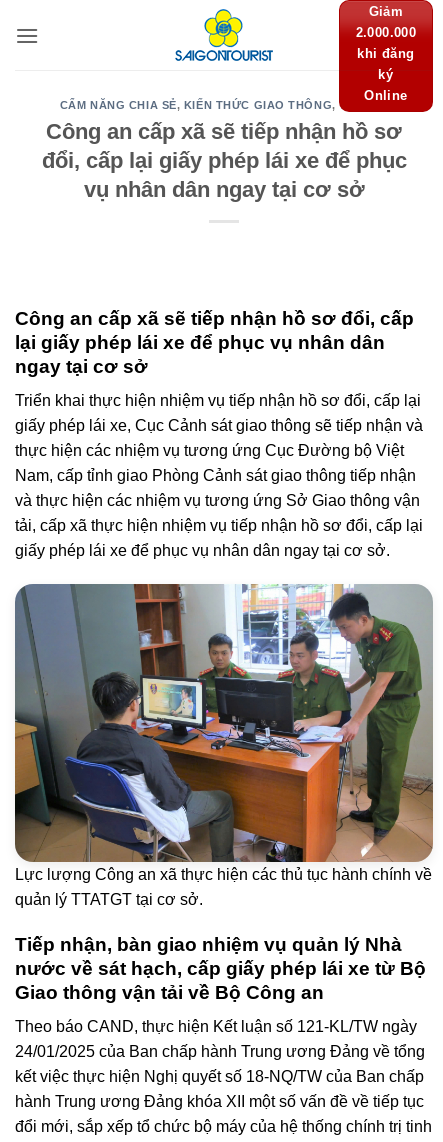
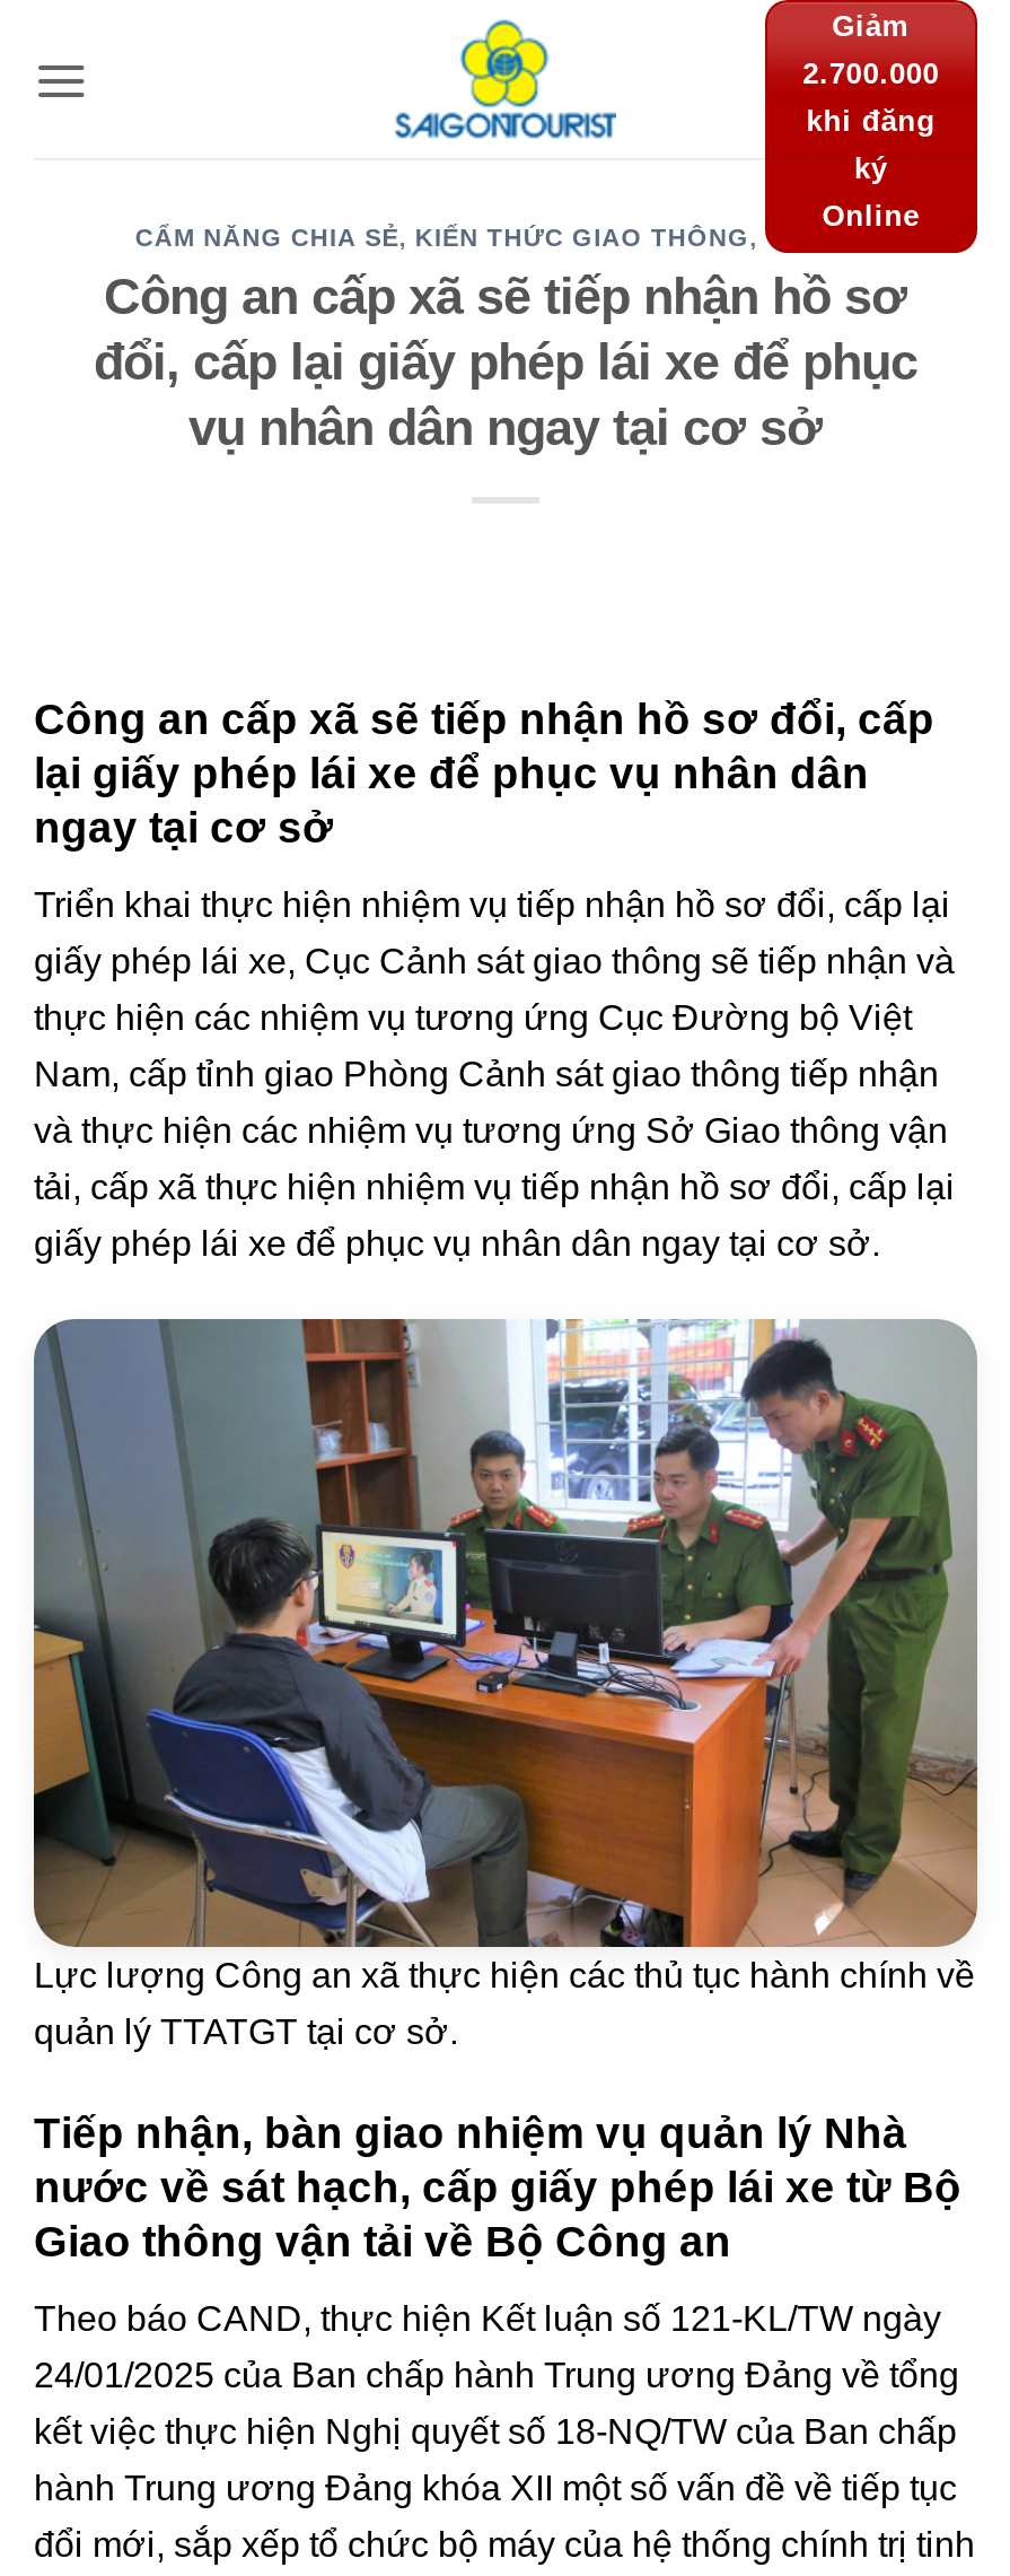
- 2.000.000
+ 2.700.000
